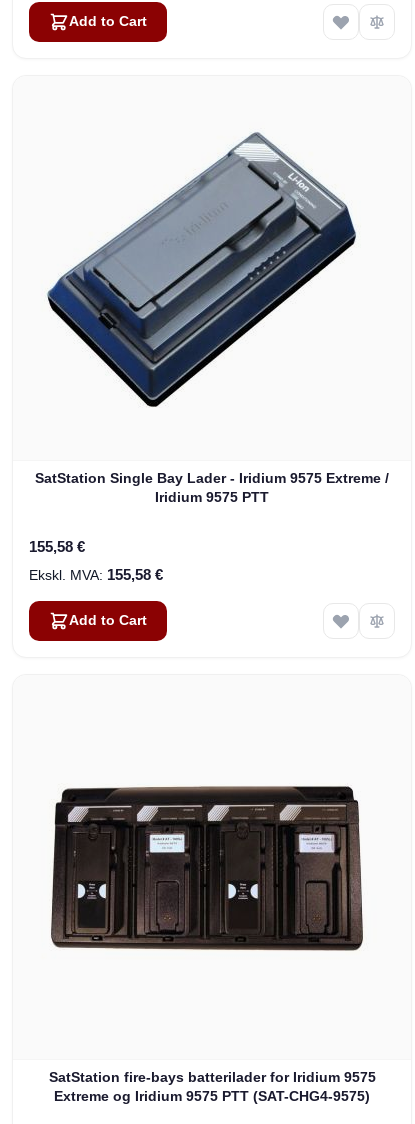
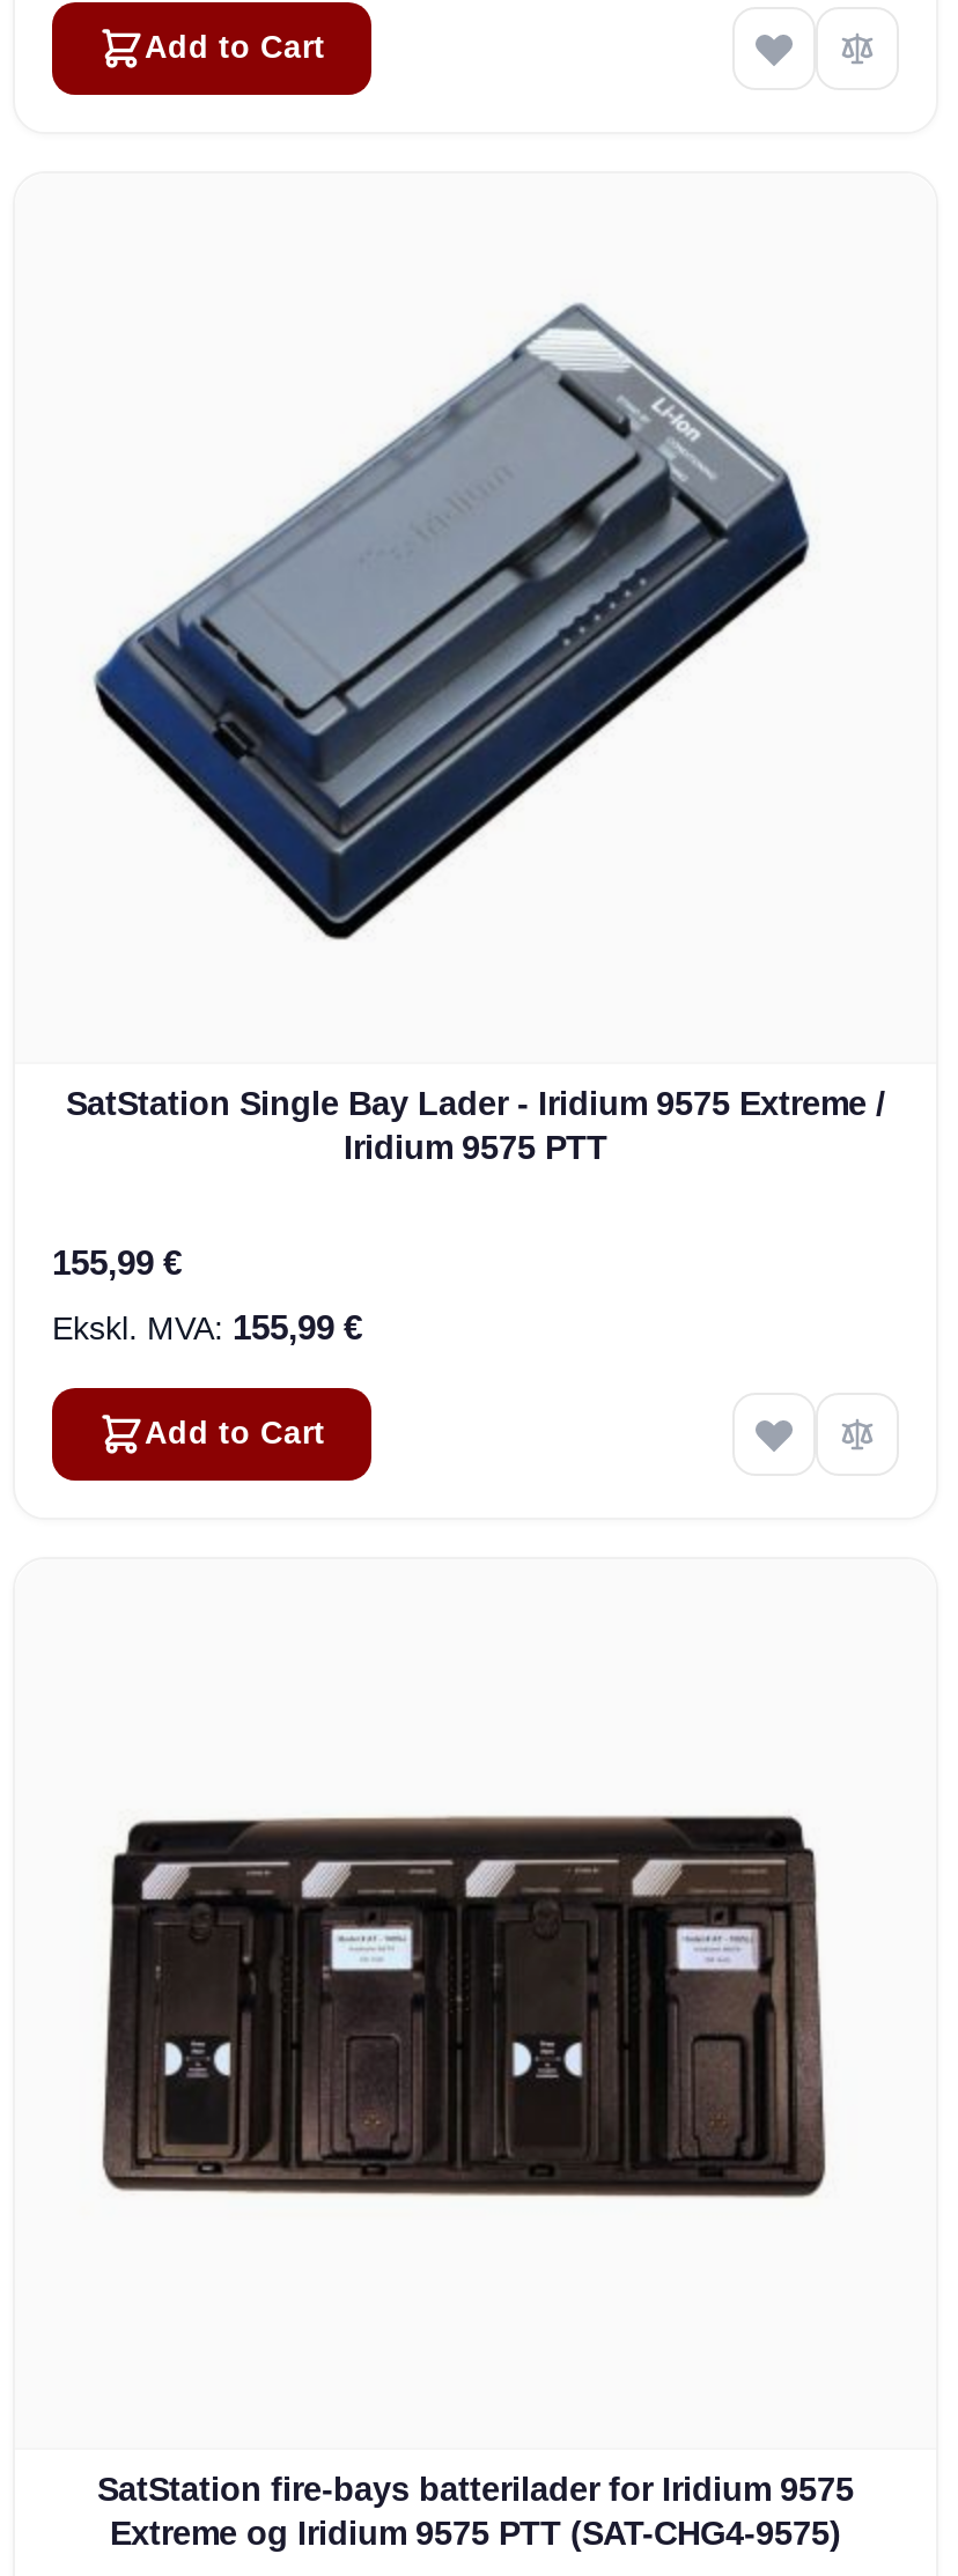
- 155,58 €
+ 155,99 €

- 155,58 €
+ 155,99 €
